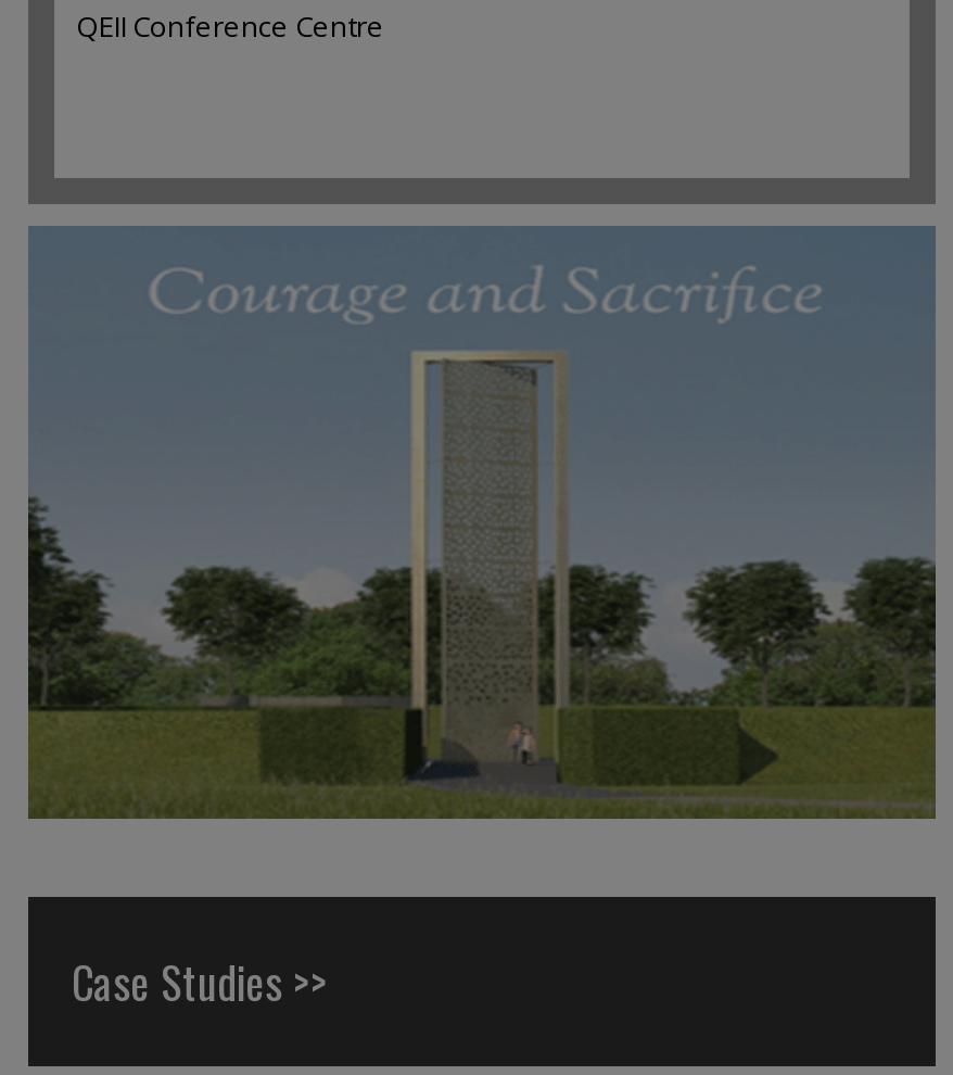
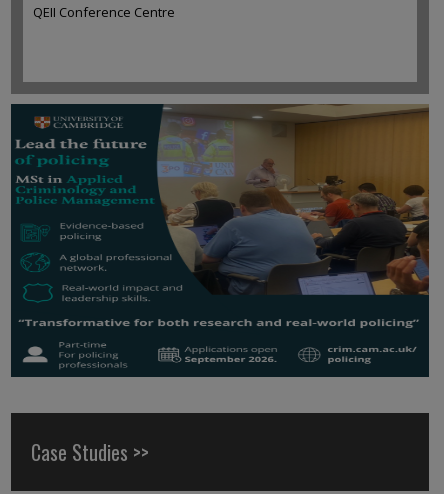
- [image]
+ [image]
